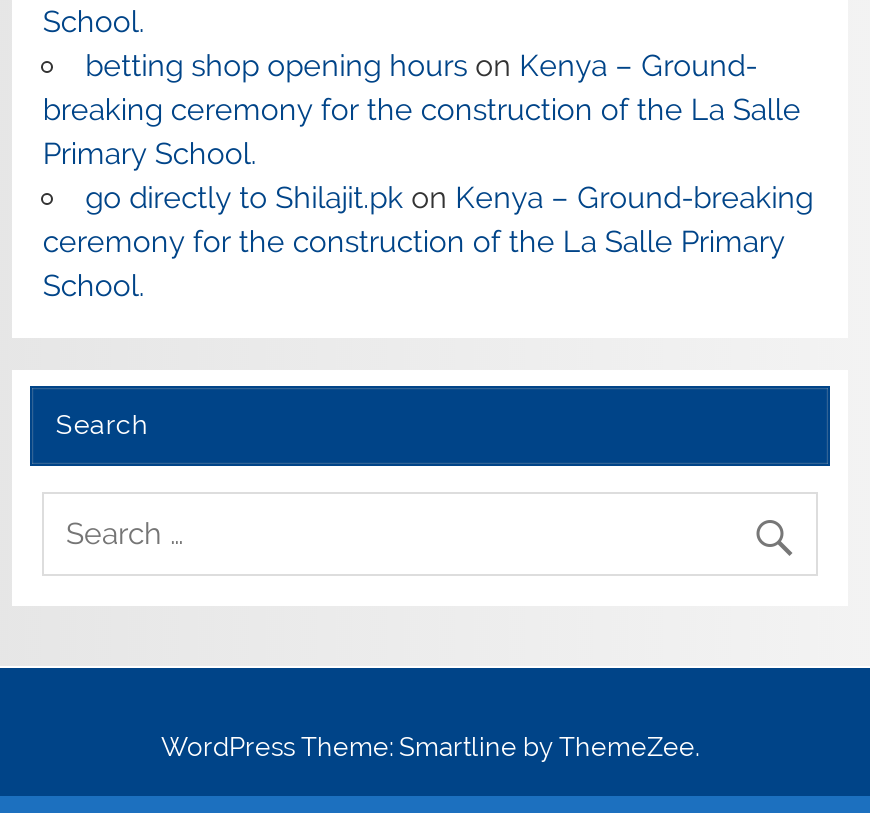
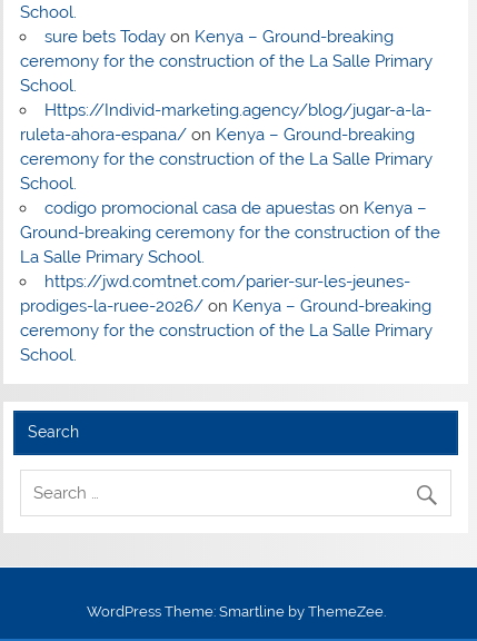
- betting shop opening hours on Kenya – Ground-
- breaking ceremony for the construction of the La Salle
- Primary School.
- go directly to Shilajit.pk on Kenya – Ground-breaking
+ sure bets Today on Kenya – Ground-breaking
+ ceremony for the construction of the La Salle Primary
+ School.
+ Https://Individ-marketing.agency/blog/jugar-a-la-
+ ruleta-ahora-espana/ on Kenya – Ground-breaking
+ ceremony for the construction of the La Salle Primary
+ School.
+ codigo promocional casa de apuestas on Kenya –
+ Ground-breaking ceremony for the construction of the
+ La Salle Primary School.
+ https://jwd.comtnet.com/parier-sur-les-jeunes-
+ prodiges-la-ruee-2026/ on Kenya – Ground-breaking
